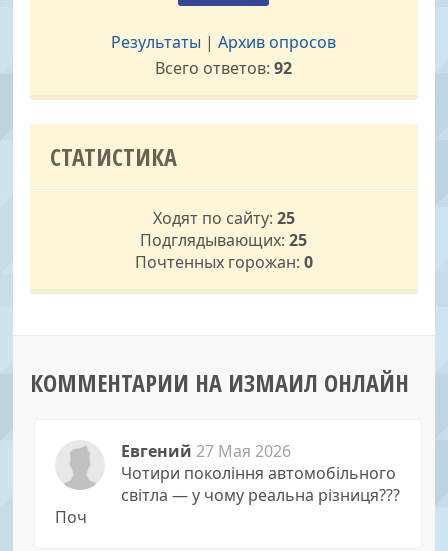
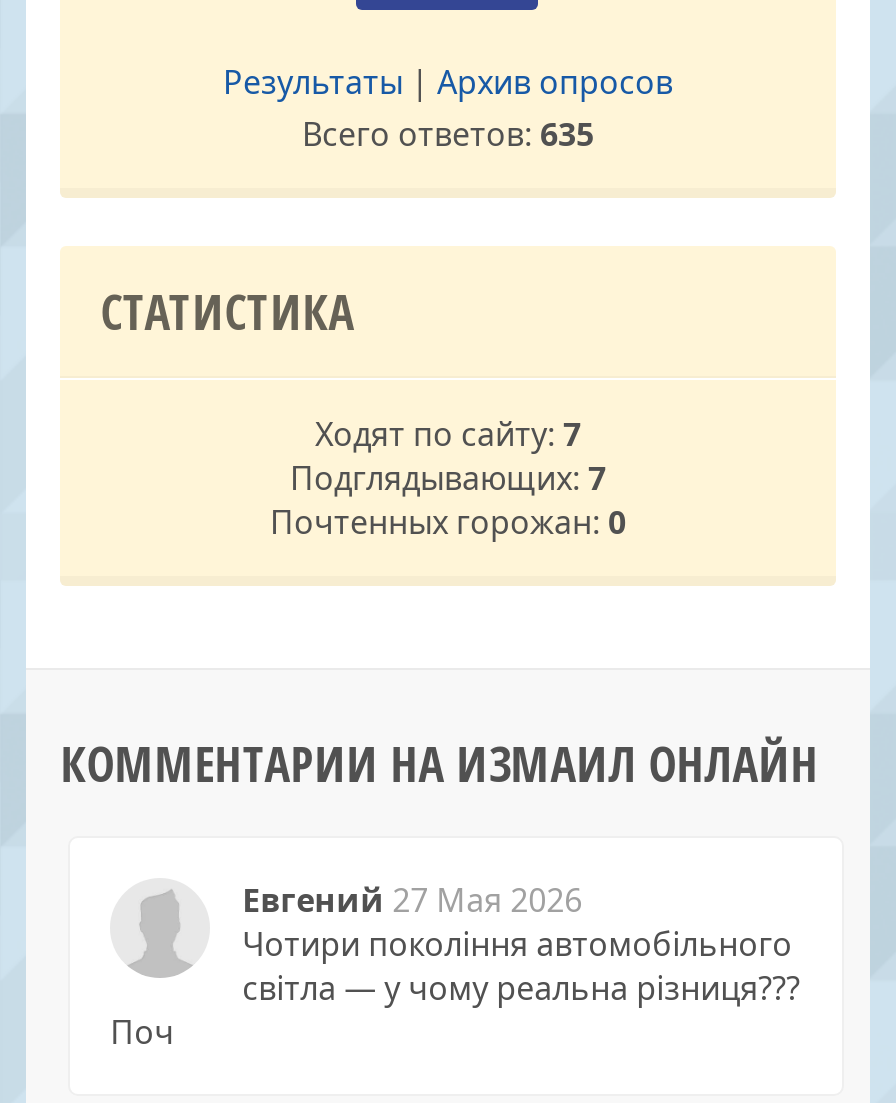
- Всего ответов: 92
+ Всего ответов: 635

- Ходят по сайту: 25
+ Ходят по сайту: 7

- Подглядывающих: 25
+ Подглядывающих: 7
